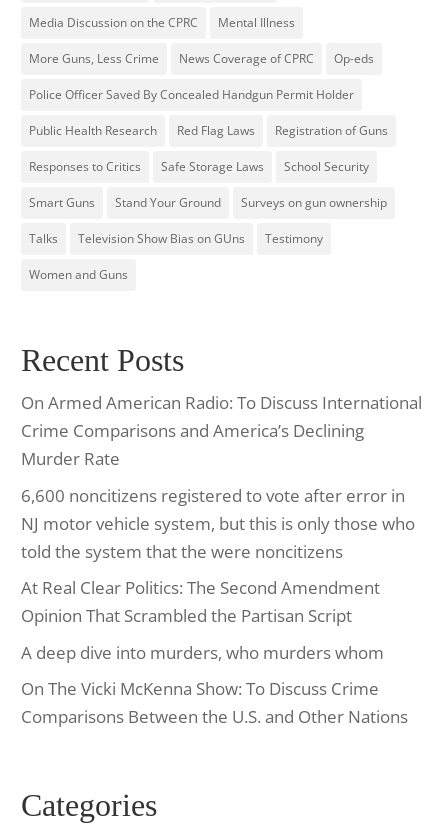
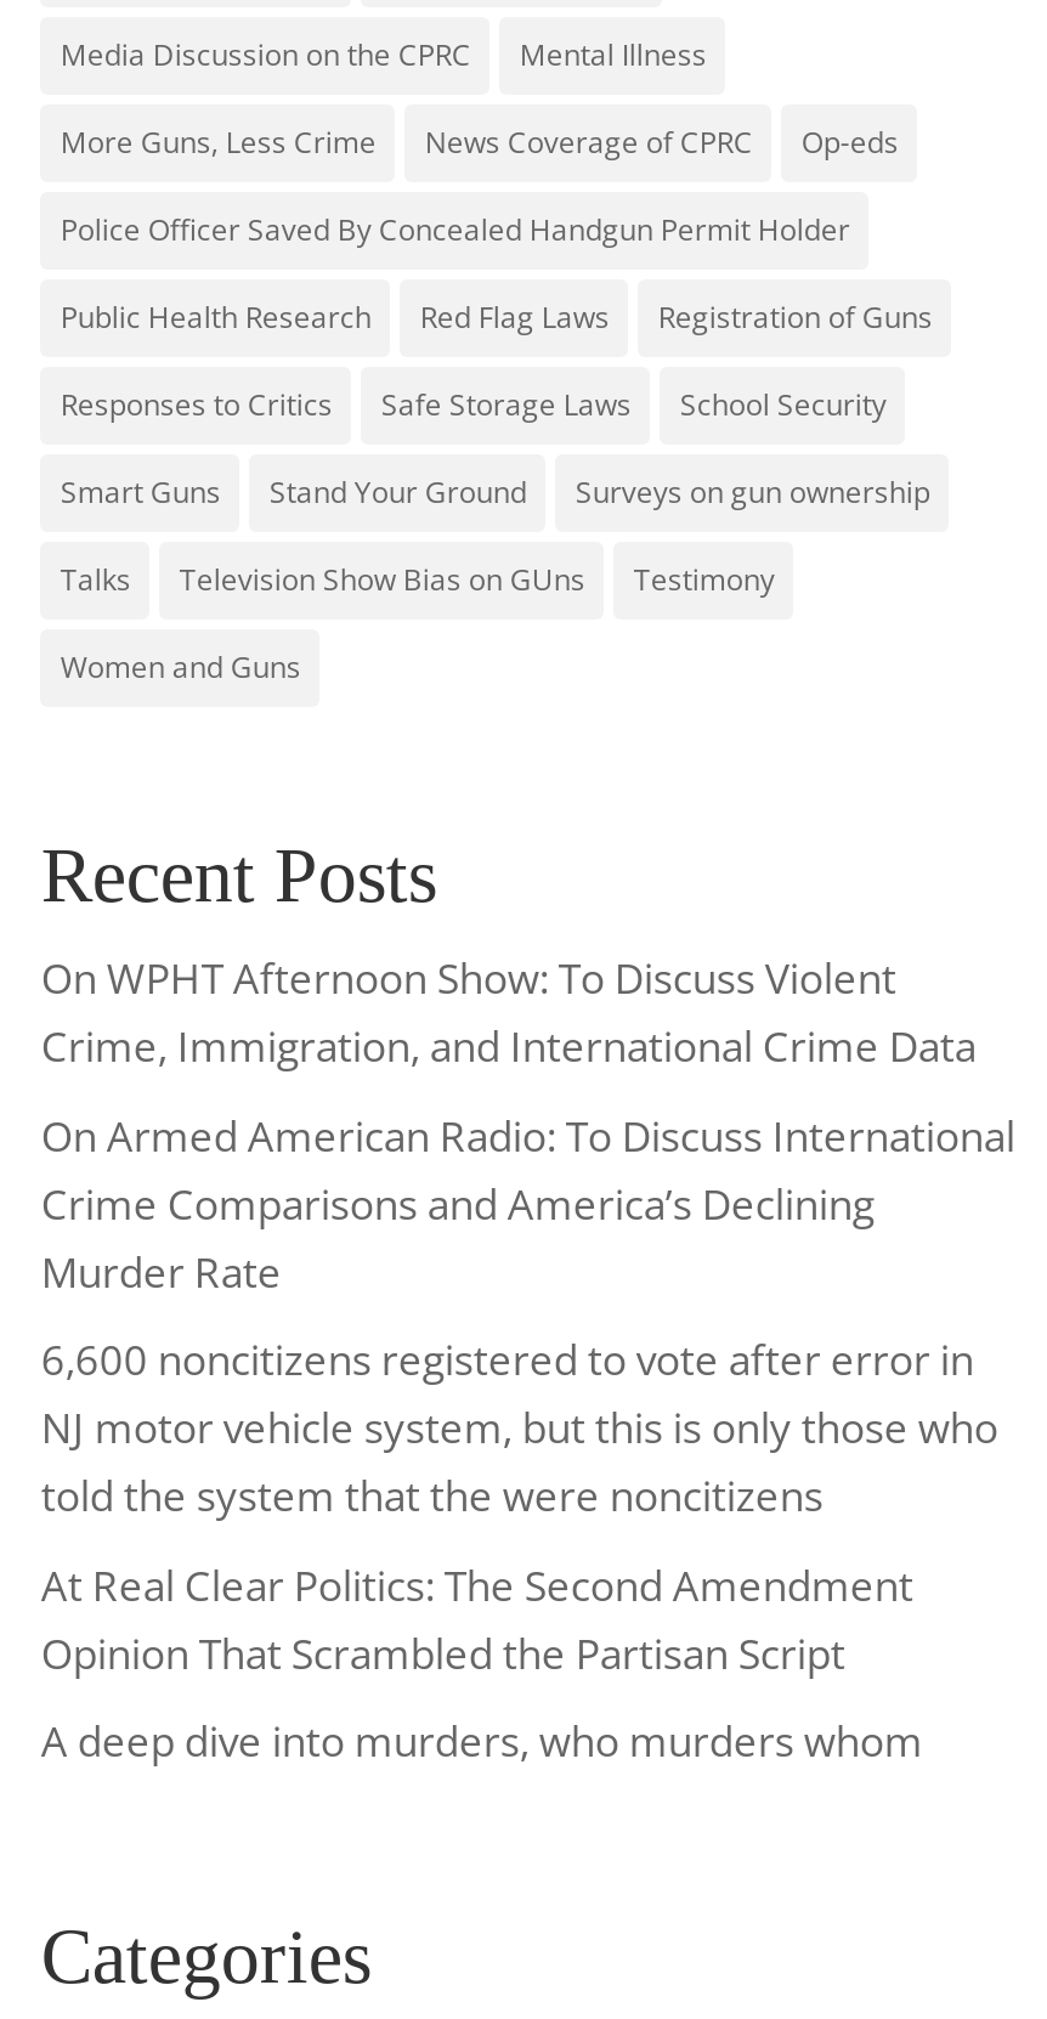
+ On WPHT Afternoon Show: To Discuss Violent
+ Crime, Immigration, and International Crime Data

moved down: On Armed American Radio: To Discuss International | Crime Comparisons and America’s Declining | Murder Rate | ... | Opinion That Scrambled the Partisan Script | A deep dive into murders, who murders whom

- On The Vicki McKenna Show: To Discuss Crime
- Comparisons Between the U.S. and Other Nations
